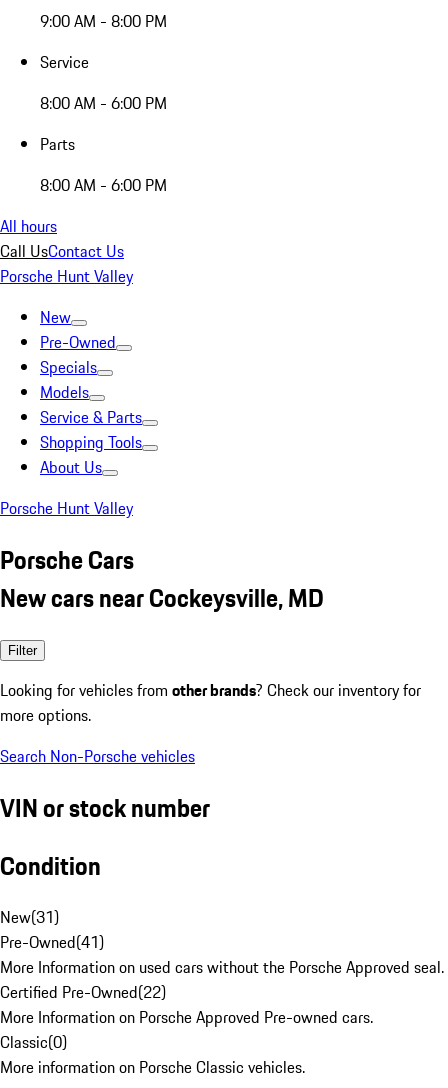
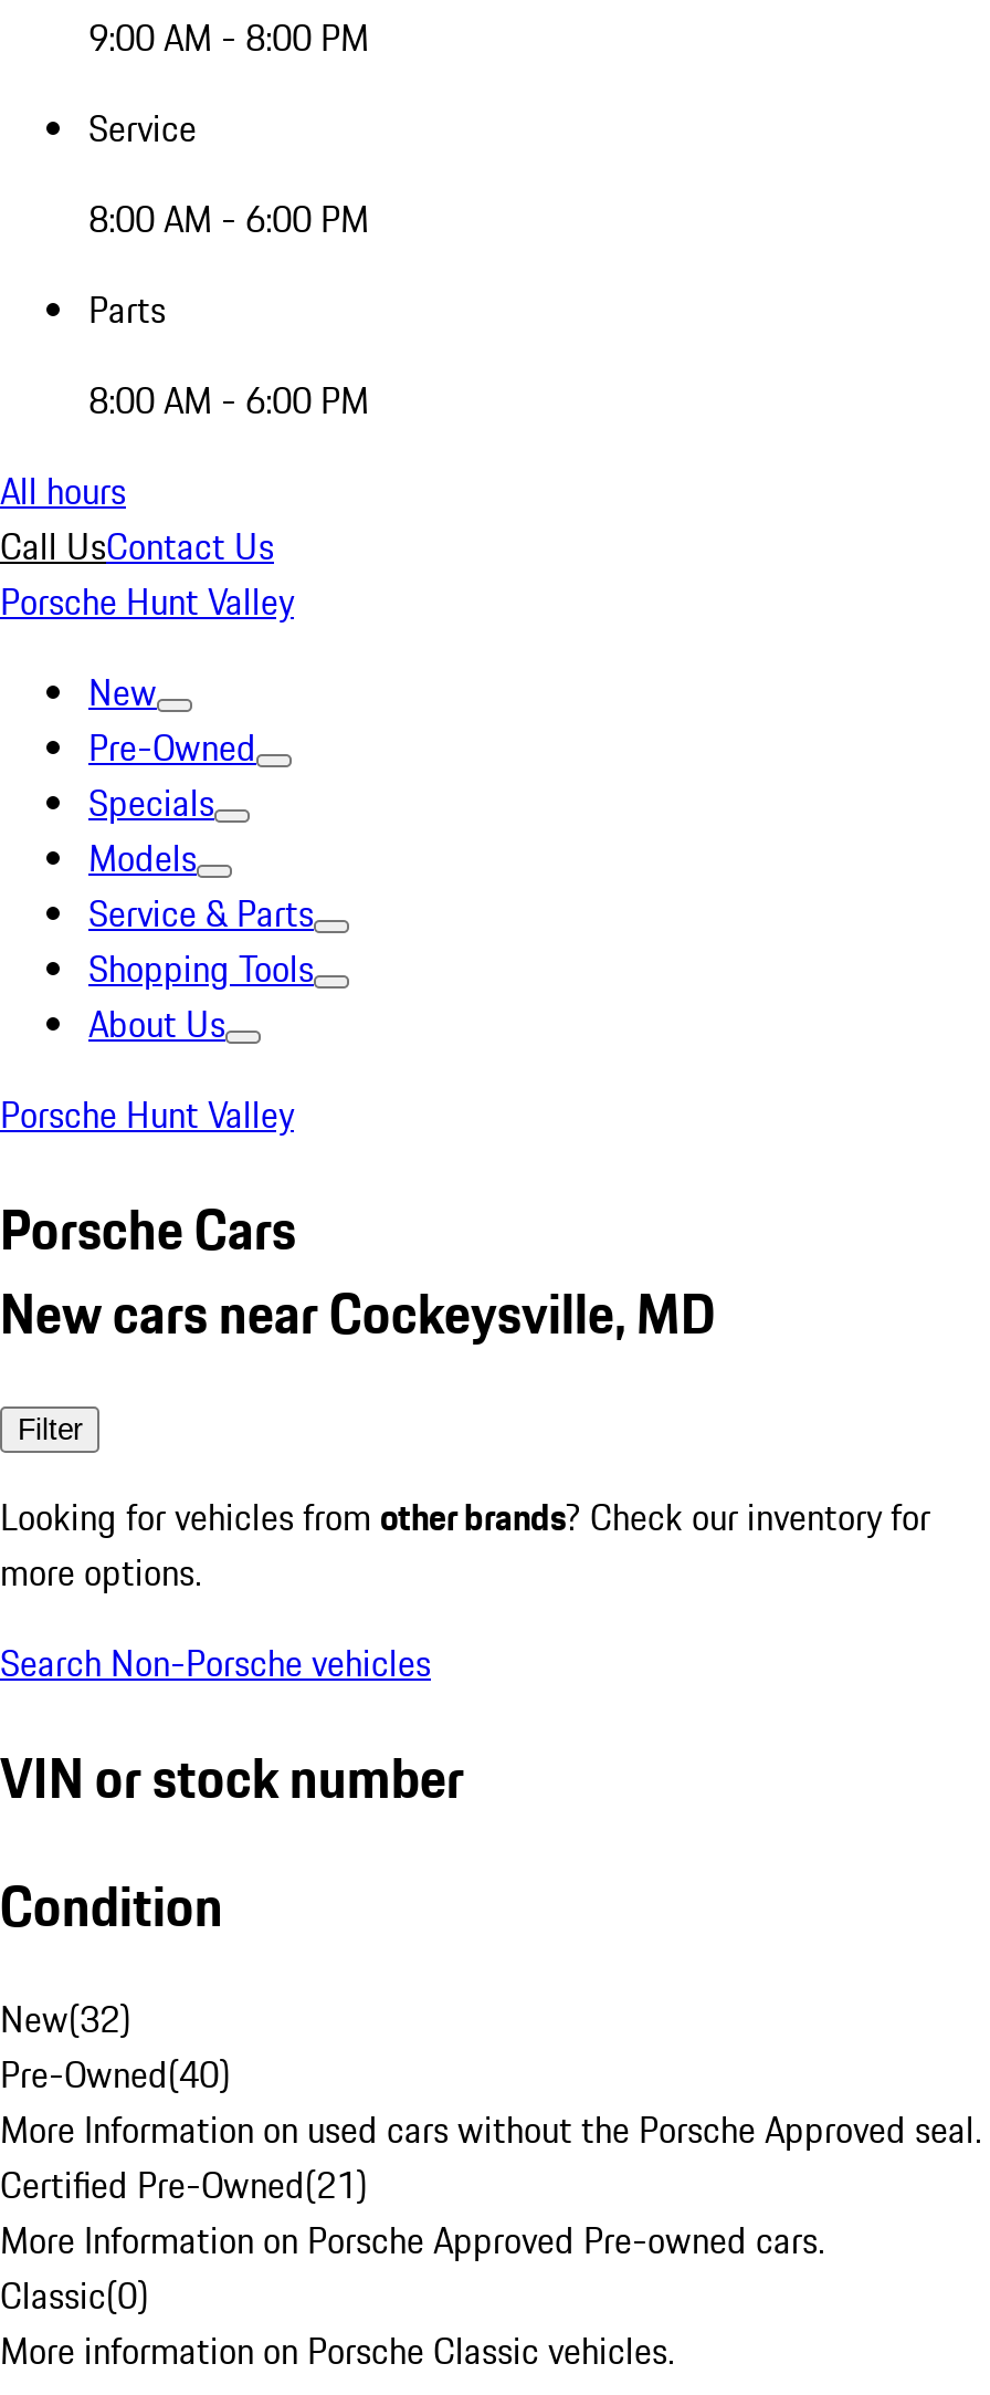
- New(31)
+ New(32)

- Pre-Owned(41)
+ Pre-Owned(40)

- Certified Pre-Owned(22)
+ Certified Pre-Owned(21)
